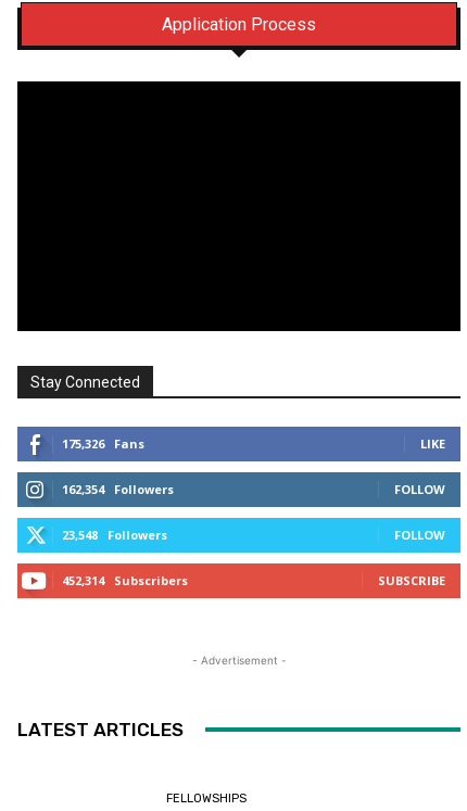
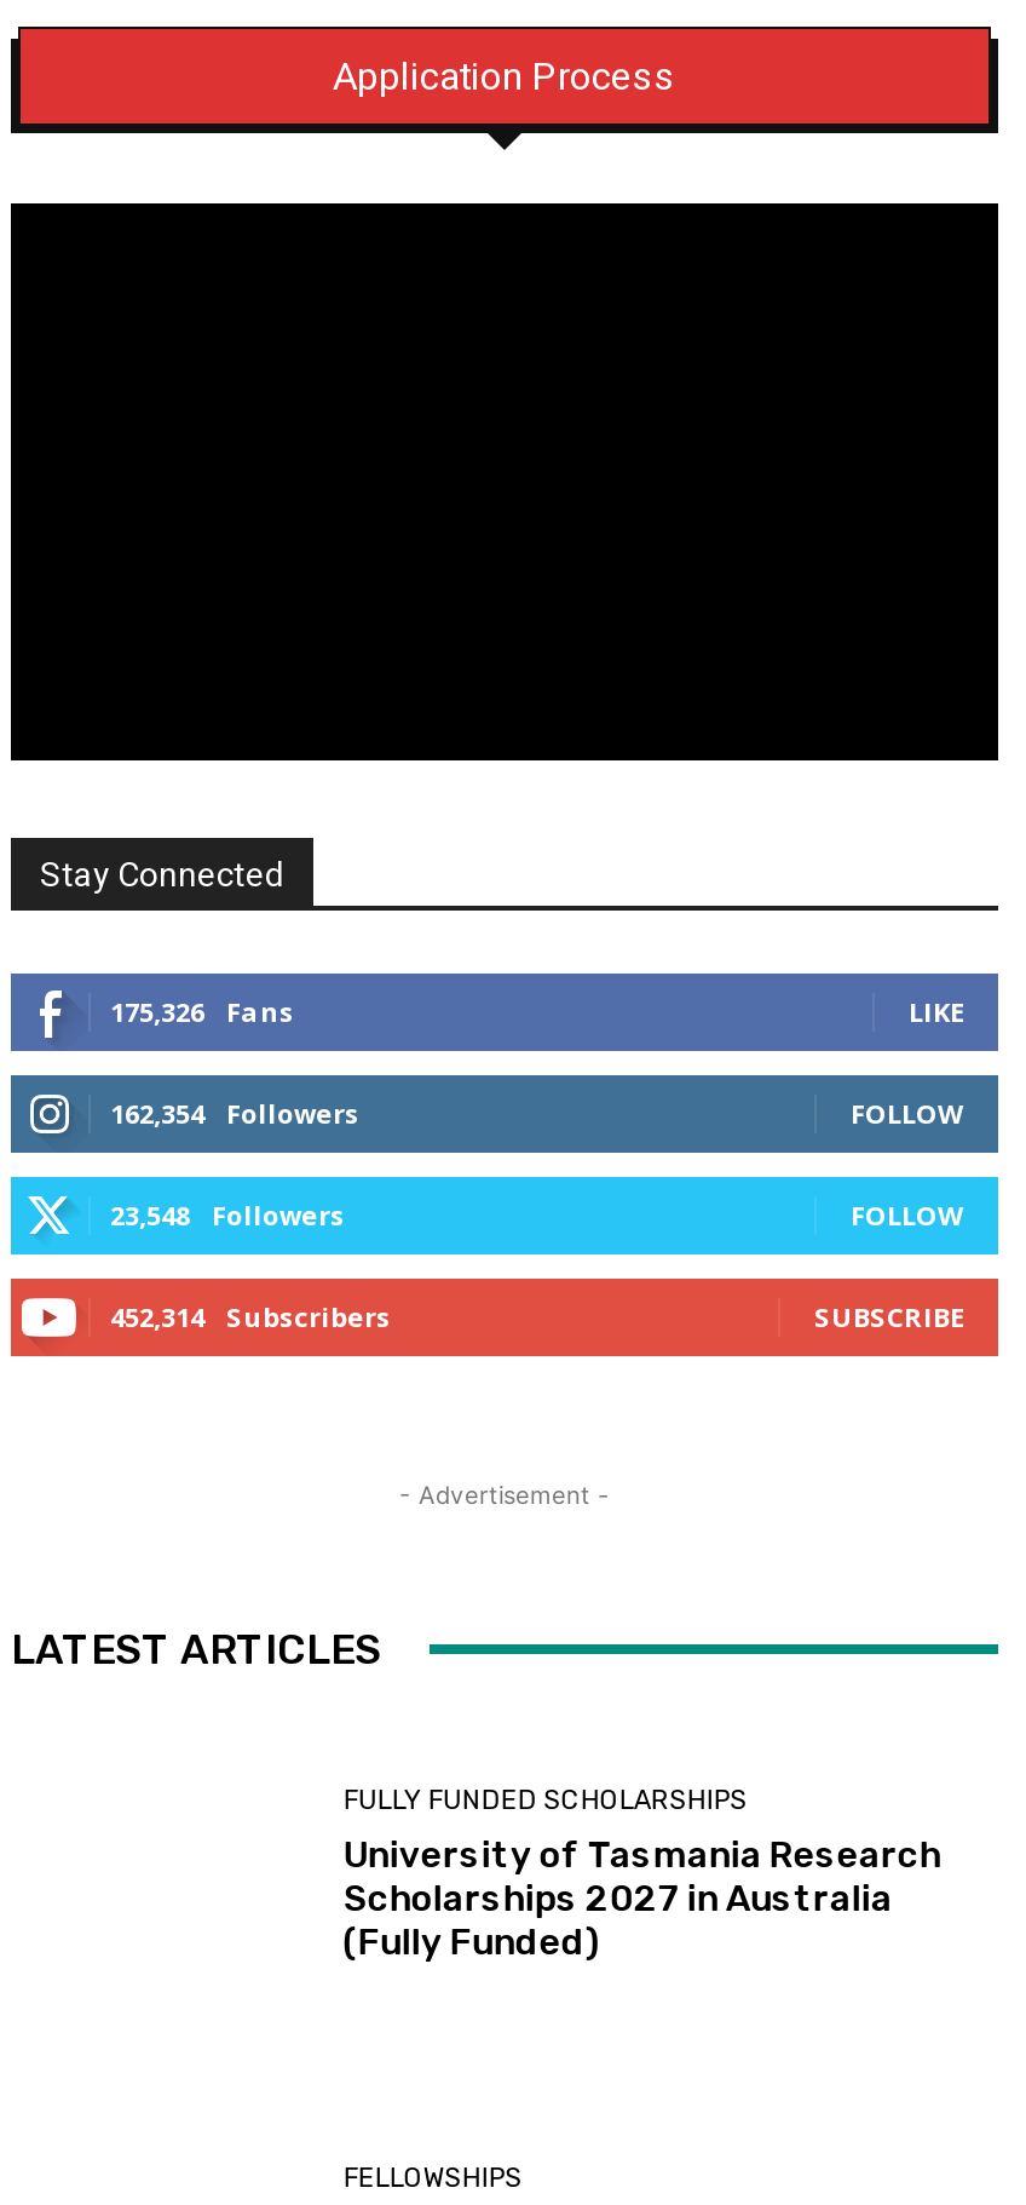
+ FULLY FUNDED SCHOLARSHIPS
+ University of Tasmania Research
+ Scholarships 2027 in Australia
+ (Fully Funded)
